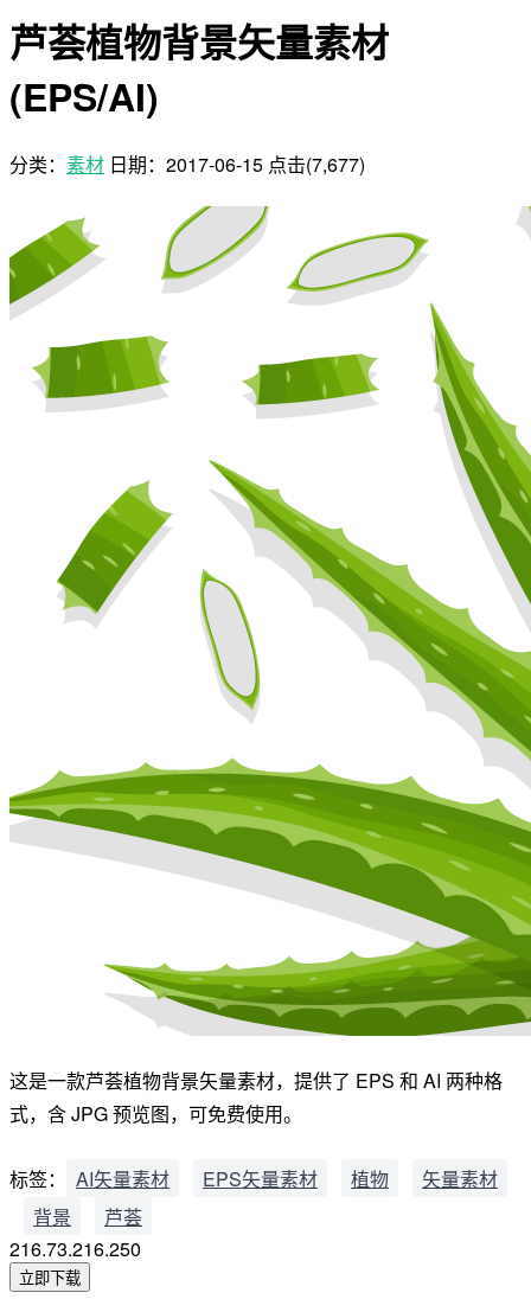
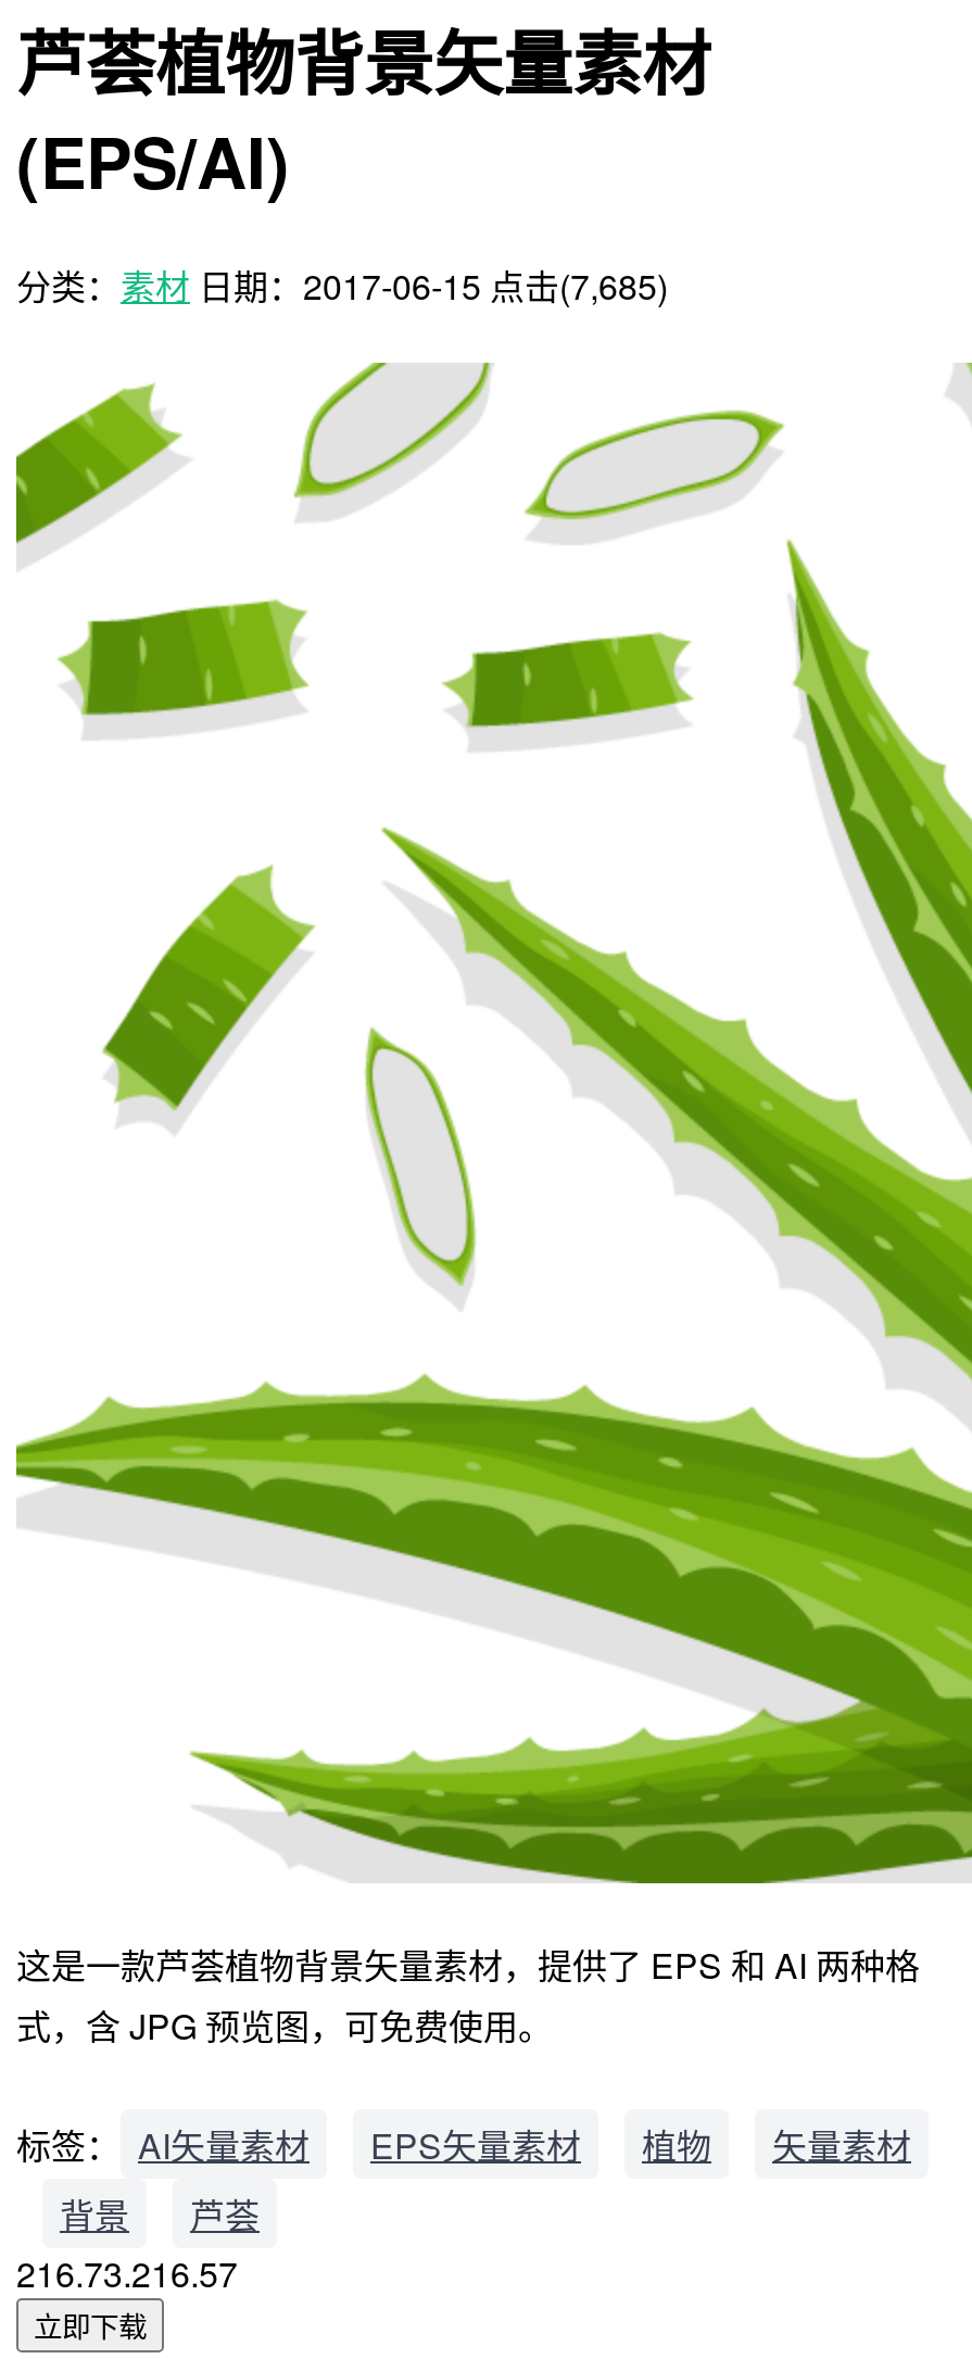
- 分类：素材 日期：2017-06-15 点击(7,677)
+ 分类：素材 日期：2017-06-15 点击(7,685)

- 216.73.216.250
+ 216.73.216.57
